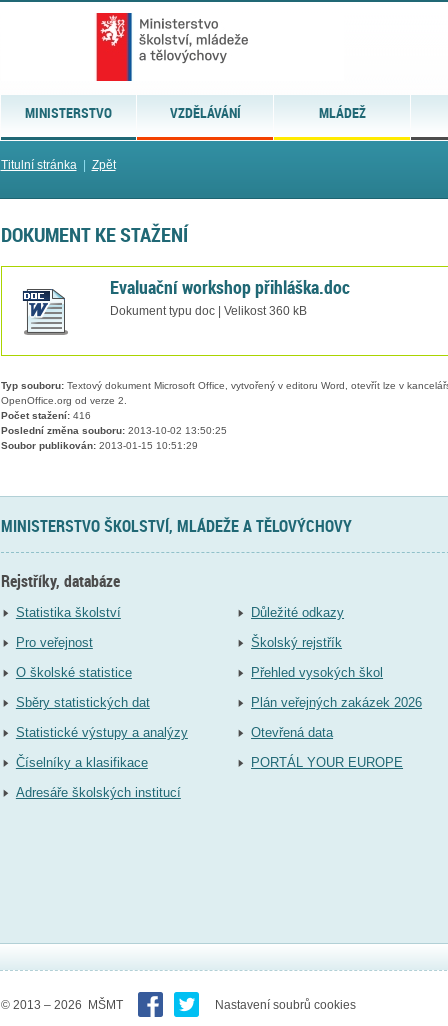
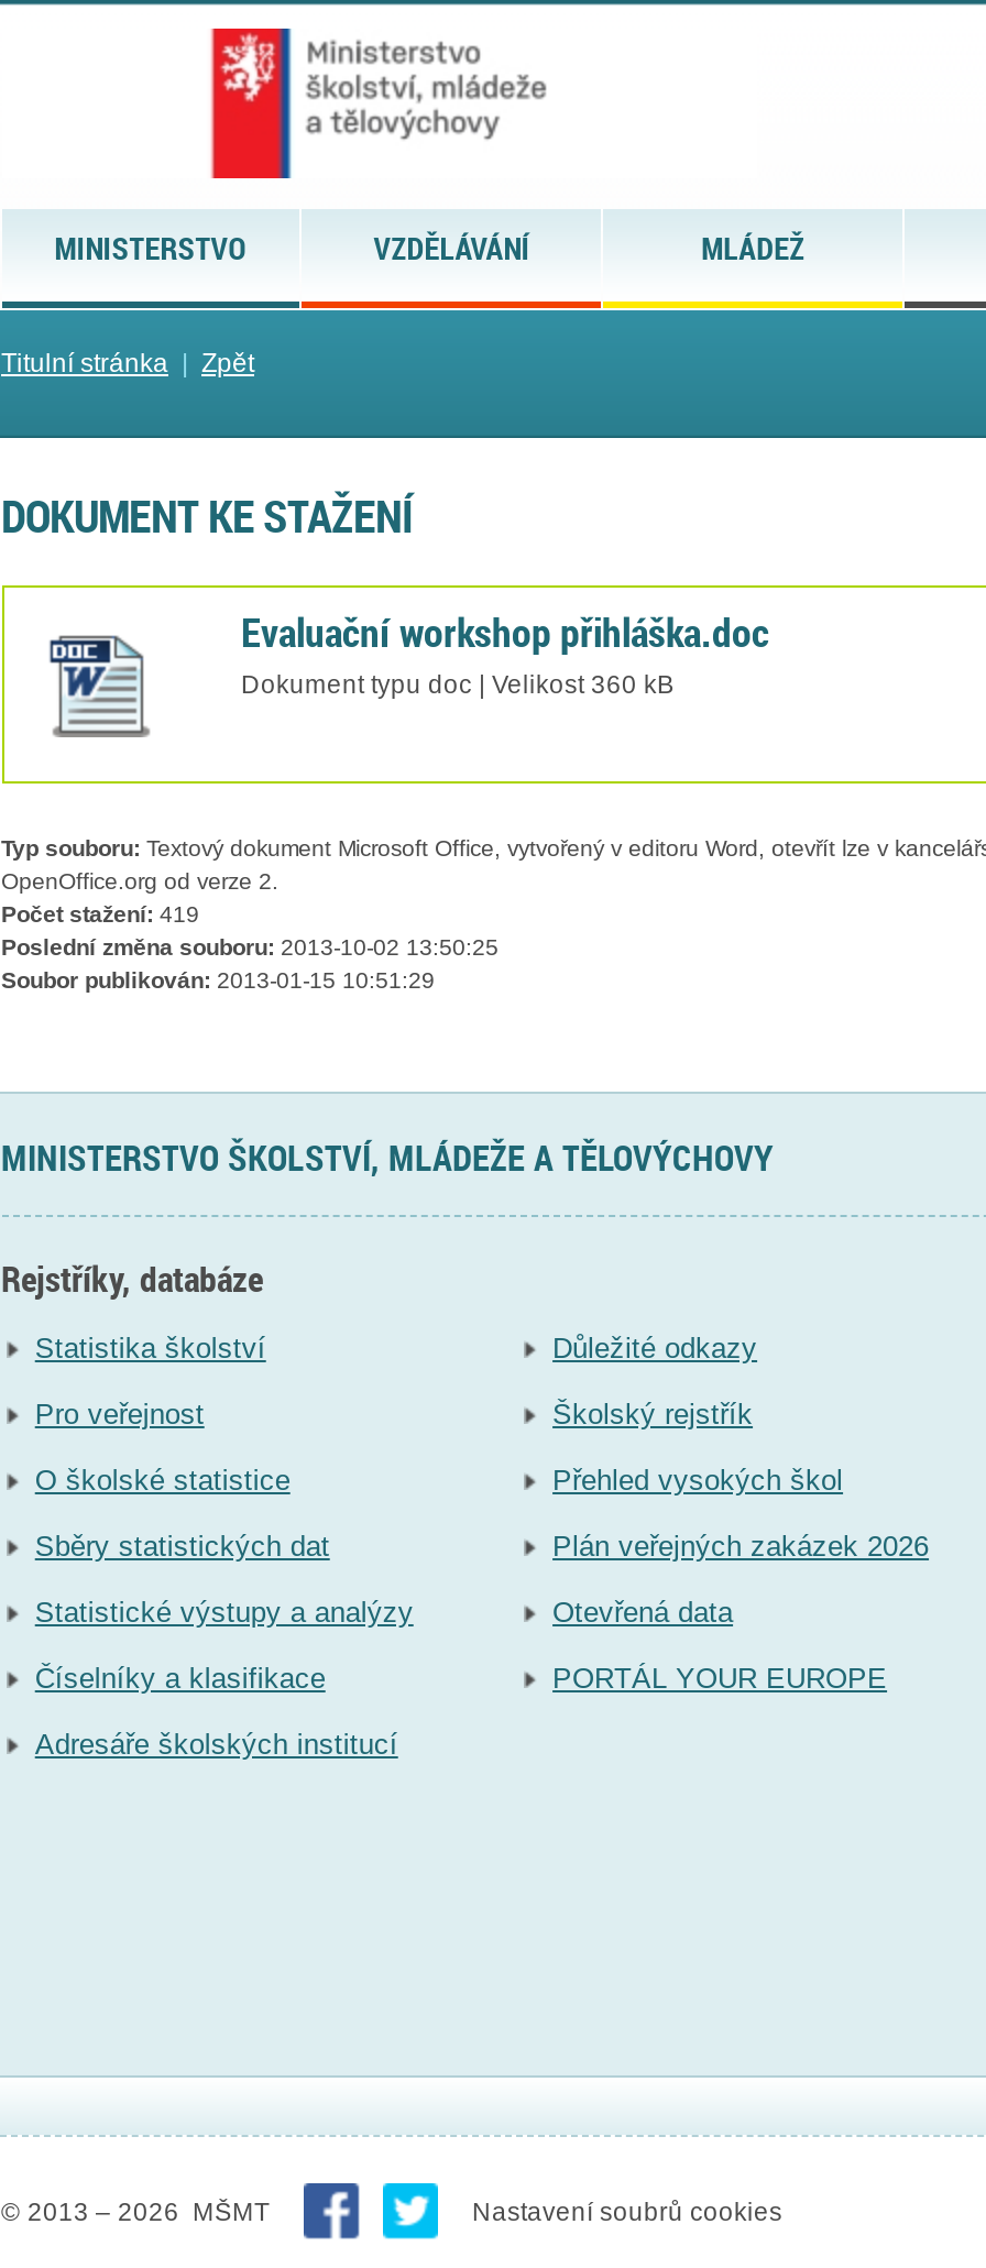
- Počet stažení: 416
+ Počet stažení: 419
